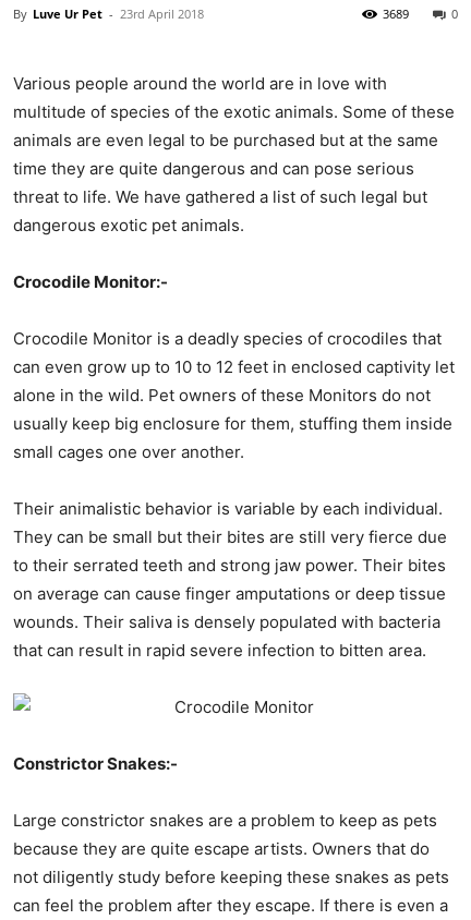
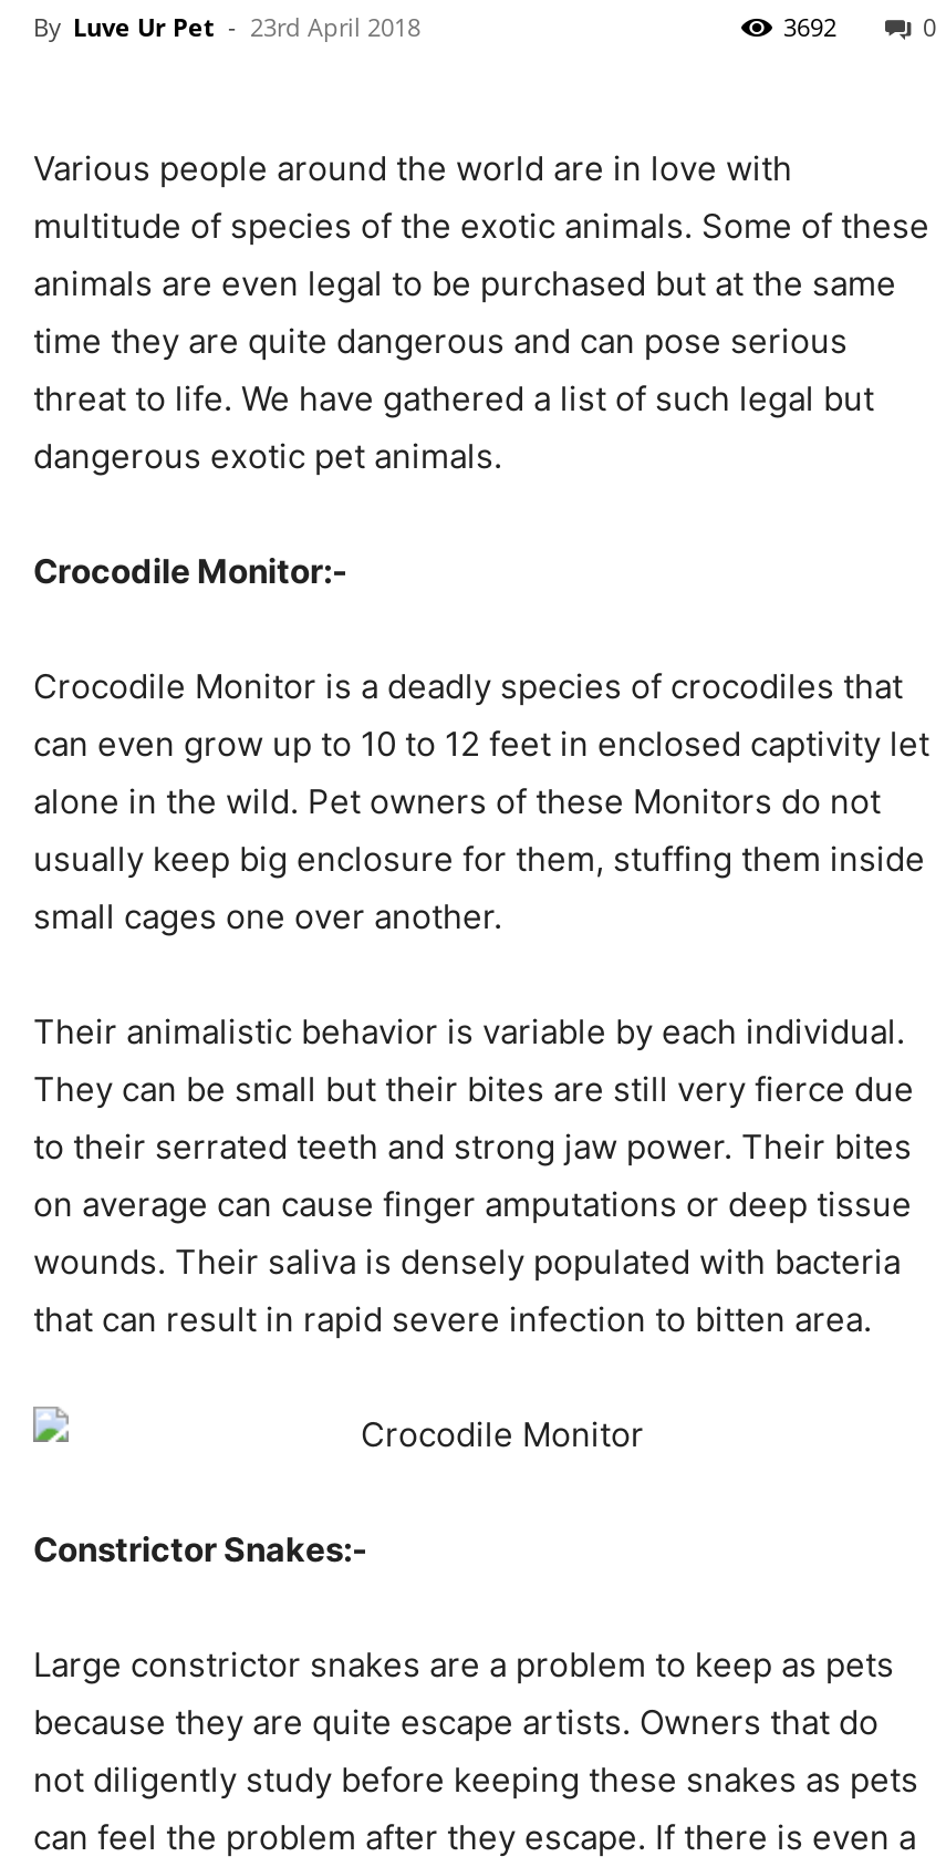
- 3689
+ 3692
